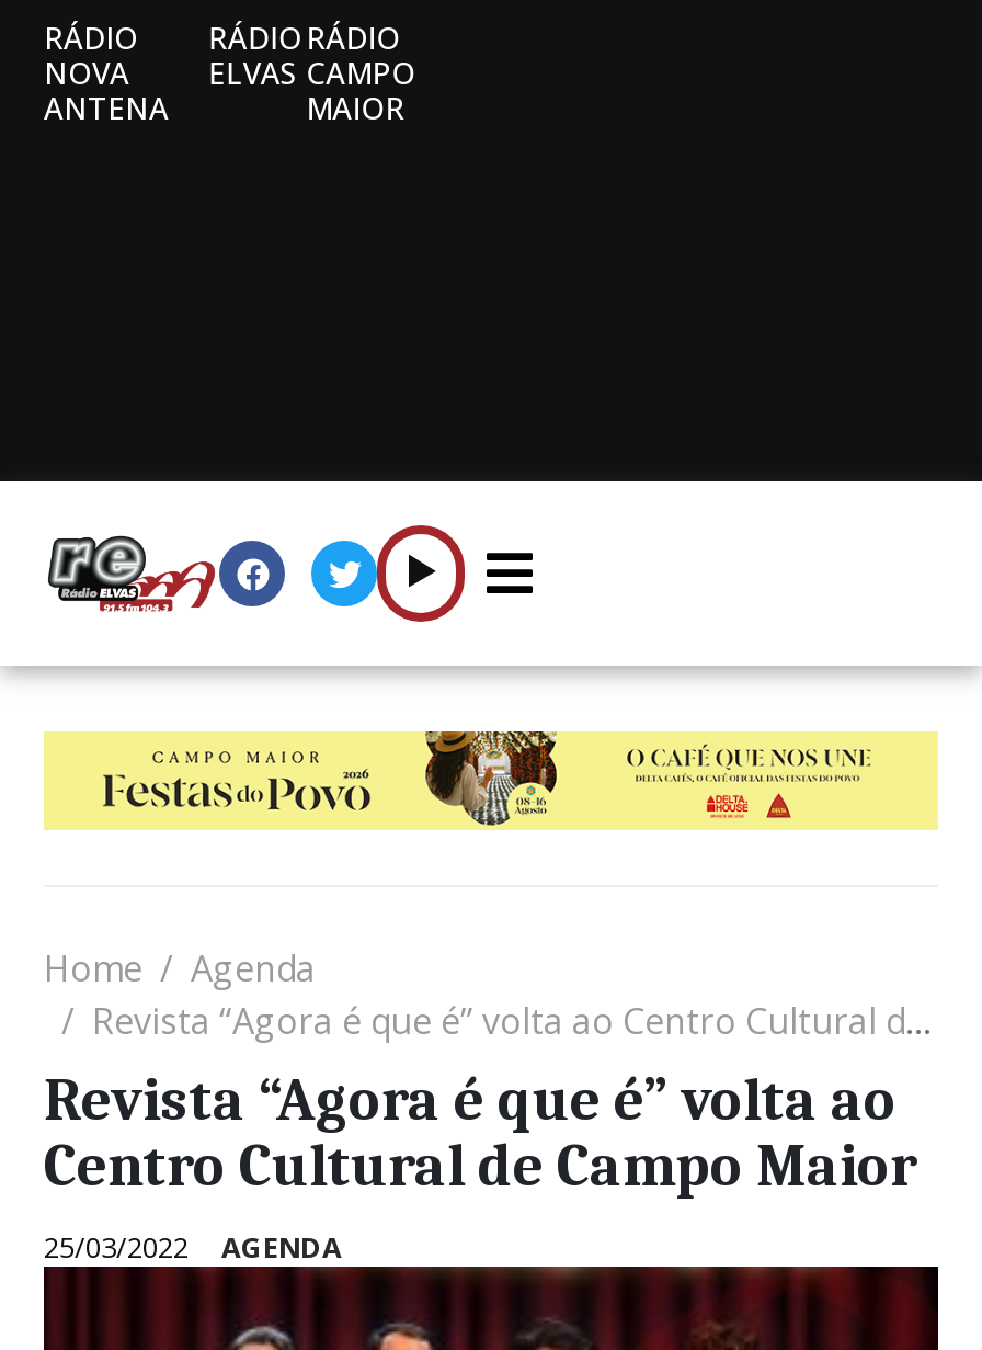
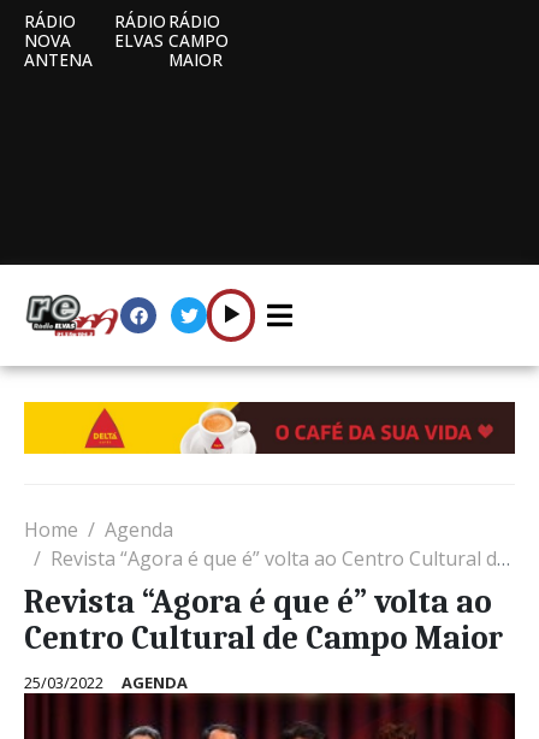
- [image]
+ [image]
